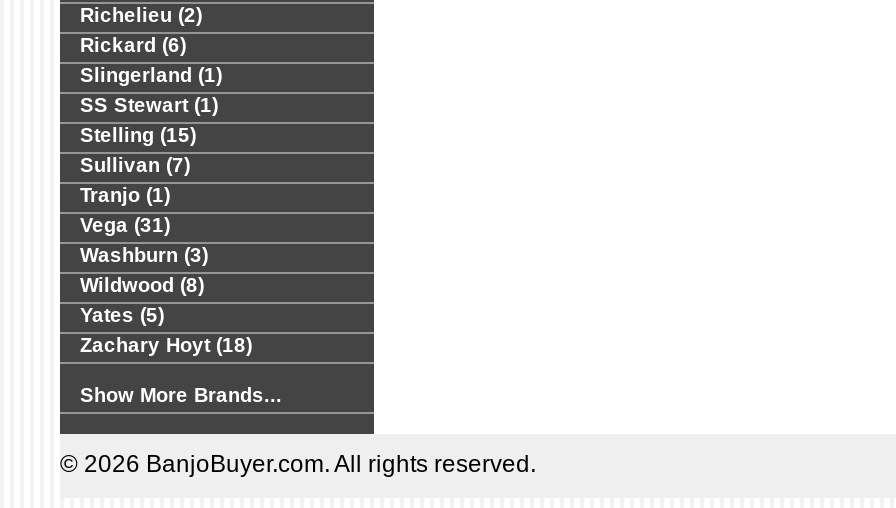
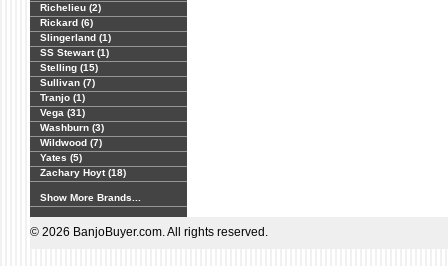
- Wildwood (8)
+ Wildwood (7)
